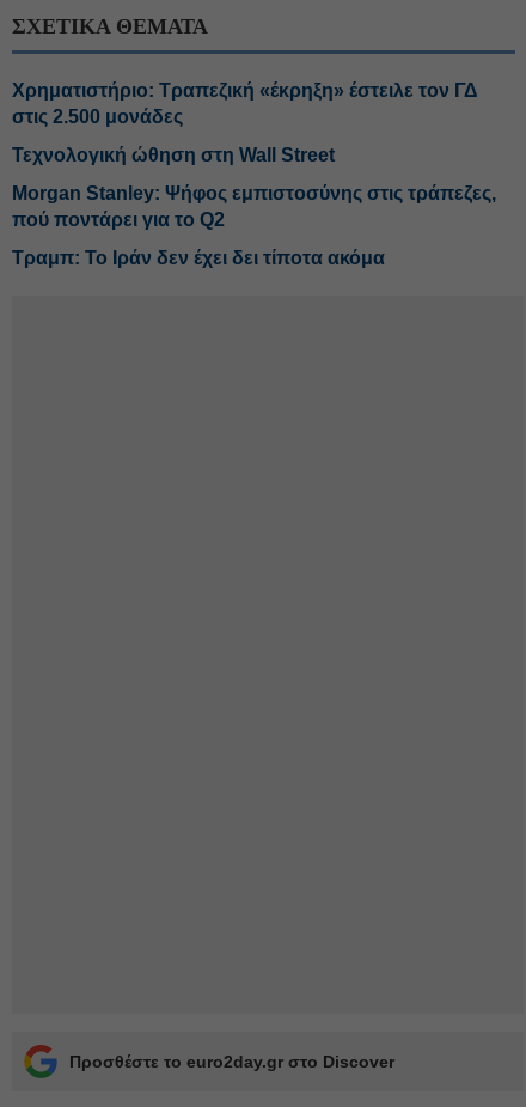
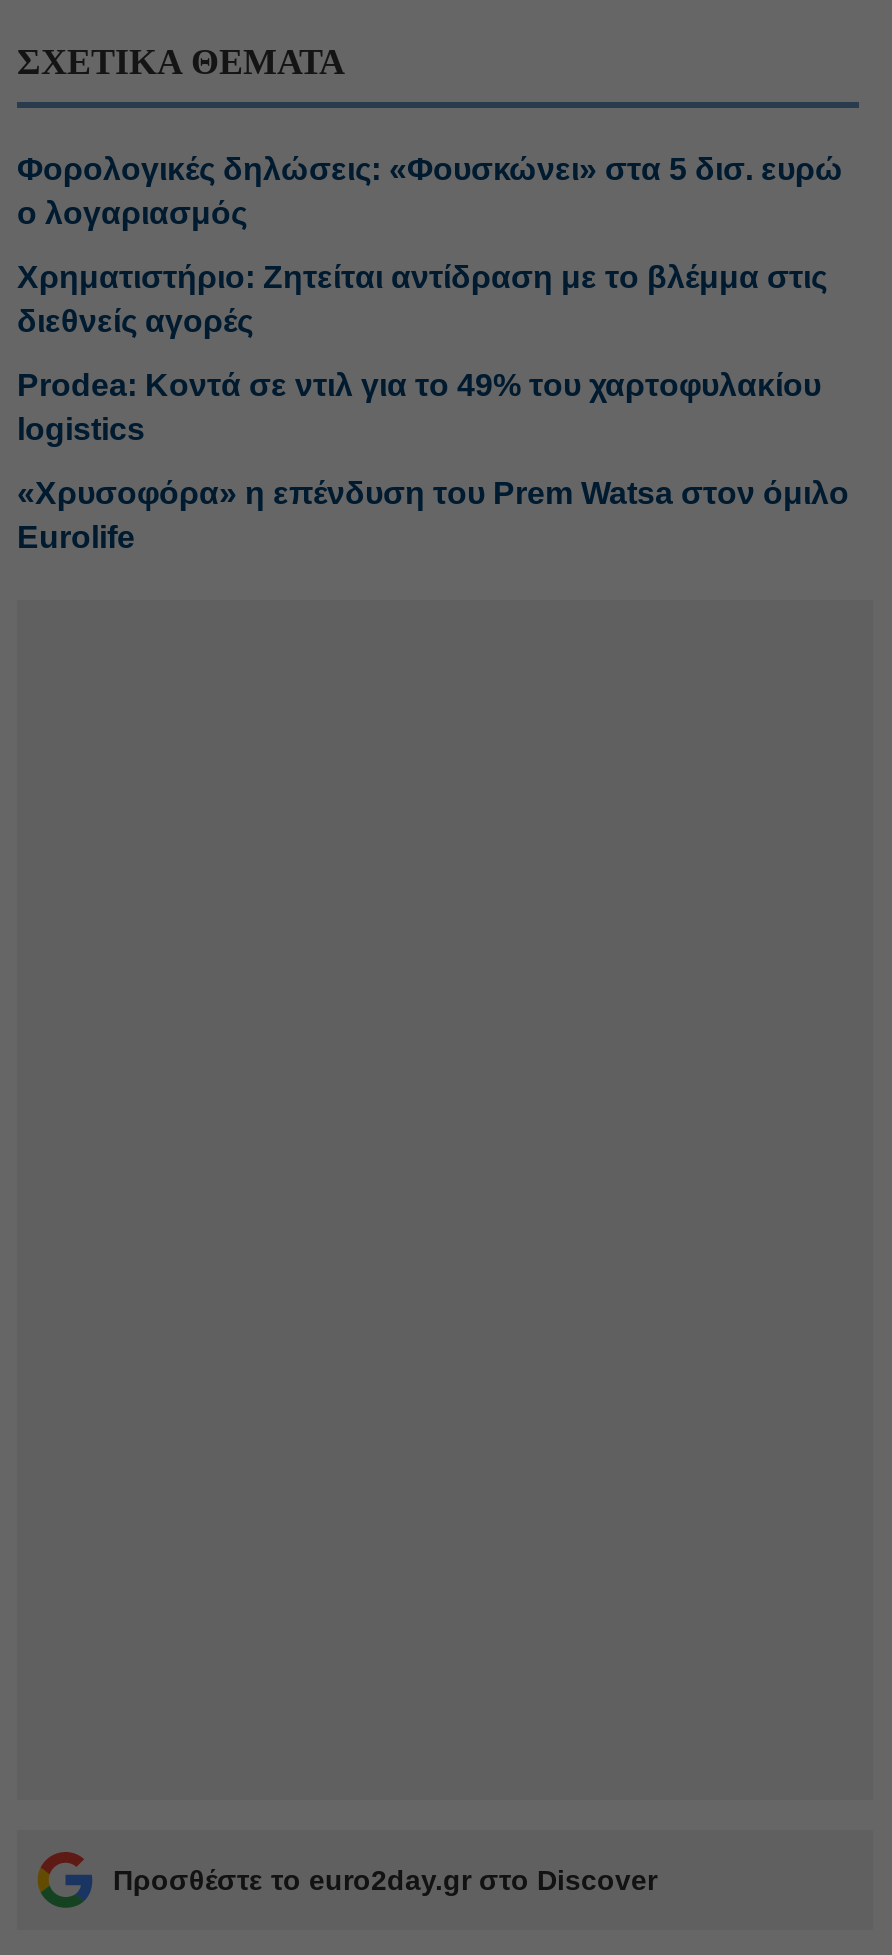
- Χρηματιστήριο: Τραπεζική «έκρηξη» έστειλε τον ΓΔ
- στις 2.500 μονάδες
+ Φορολογικές δηλώσεις: «Φουσκώνει» στα 5 δισ. ευρώ
+ ο λογαριασμός

- Τεχνολογική ώθηση στη Wall Street
+ Χρηματιστήριο: Ζητείται αντίδραση με το βλέμμα στις
+ διεθνείς αγορές

- Morgan Stanley: Ψήφος εμπιστοσύνης στις τράπεζες,
- πού ποντάρει για το Q2
+ Prodea: Κοντά σε ντιλ για το 49% του χαρτοφυλακίου
+ logistics

- Τραμπ: Το Ιράν δεν έχει δει τίποτα ακόμα
+ «Χρυσοφόρα» η επένδυση του Prem Watsa στον όμιλο
+ Eurolife
